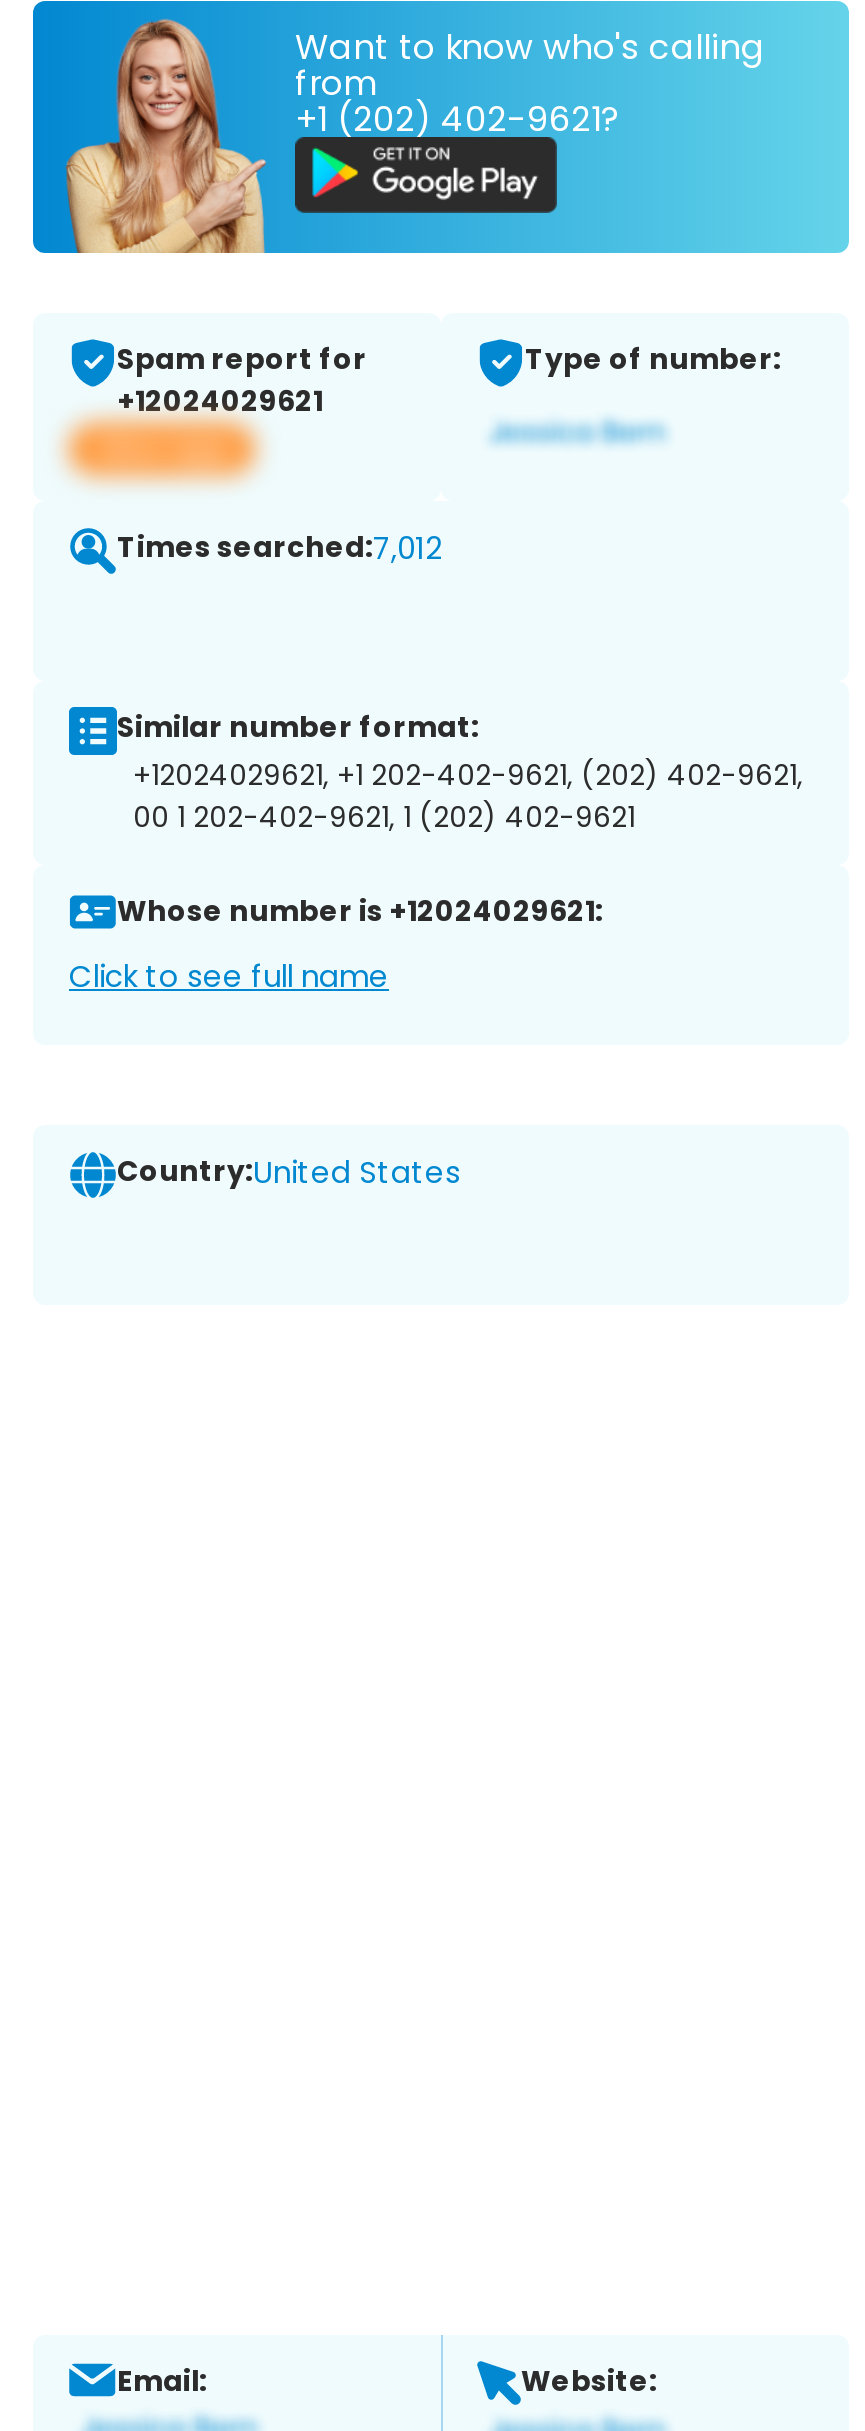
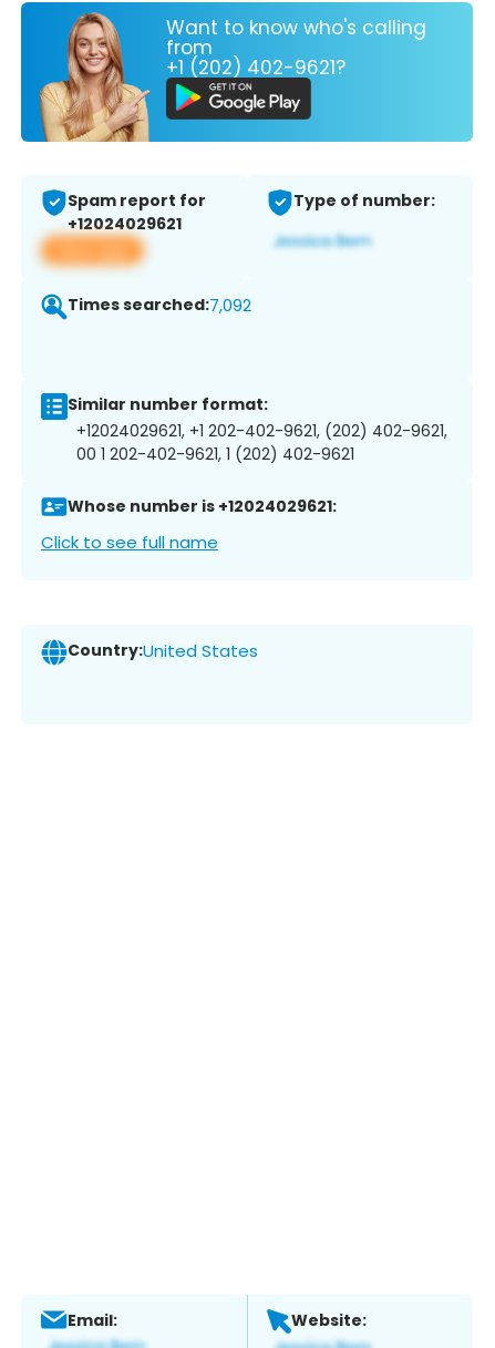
- Times searched:7,012
+ Times searched:7,092
